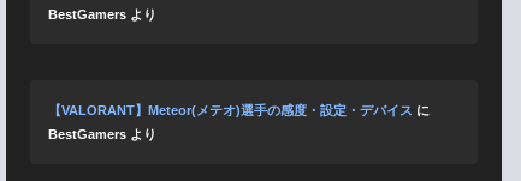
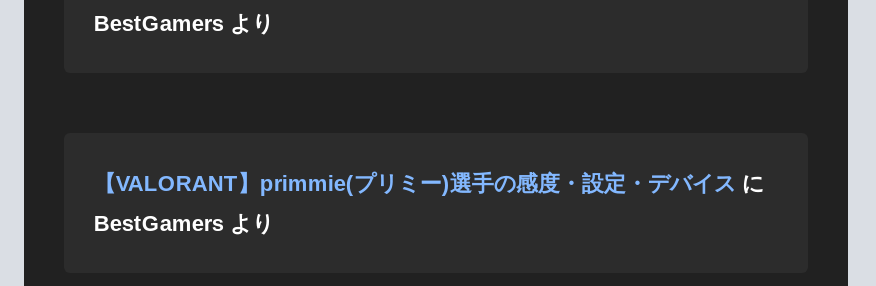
- 【VALORANT】Meteor(メテオ)選手の感度・設定・デバイスに
+ 【VALORANT】primmie(プリミー)選手の感度・設定・デバイスに
